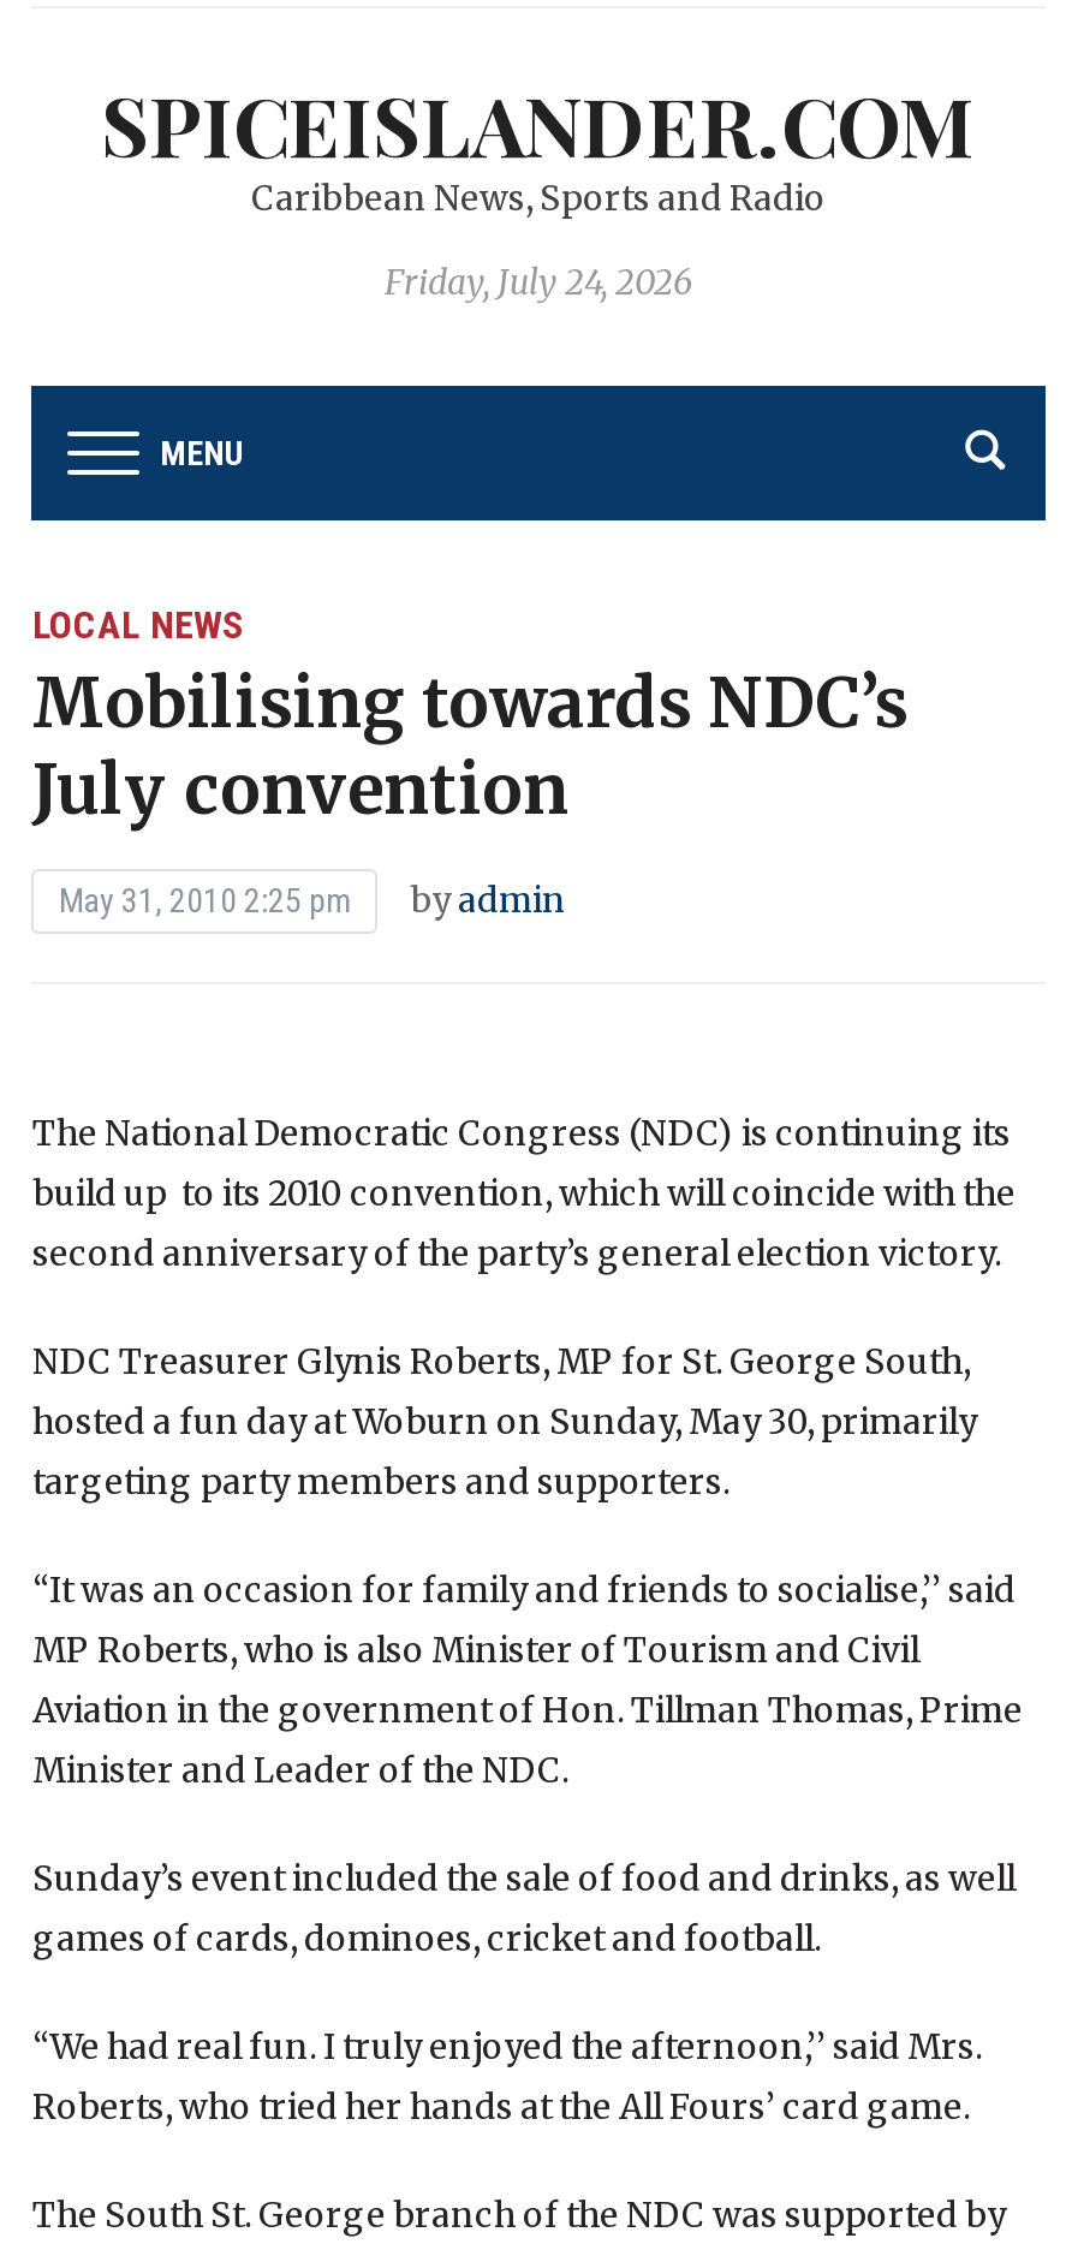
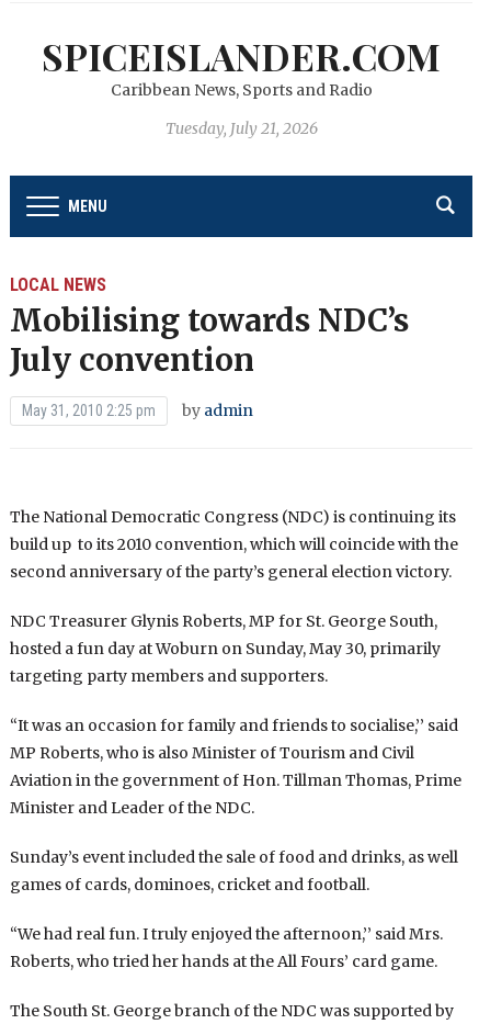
- Friday, July 24, 2026
+ Tuesday, July 21, 2026
